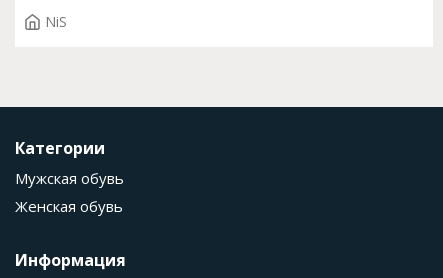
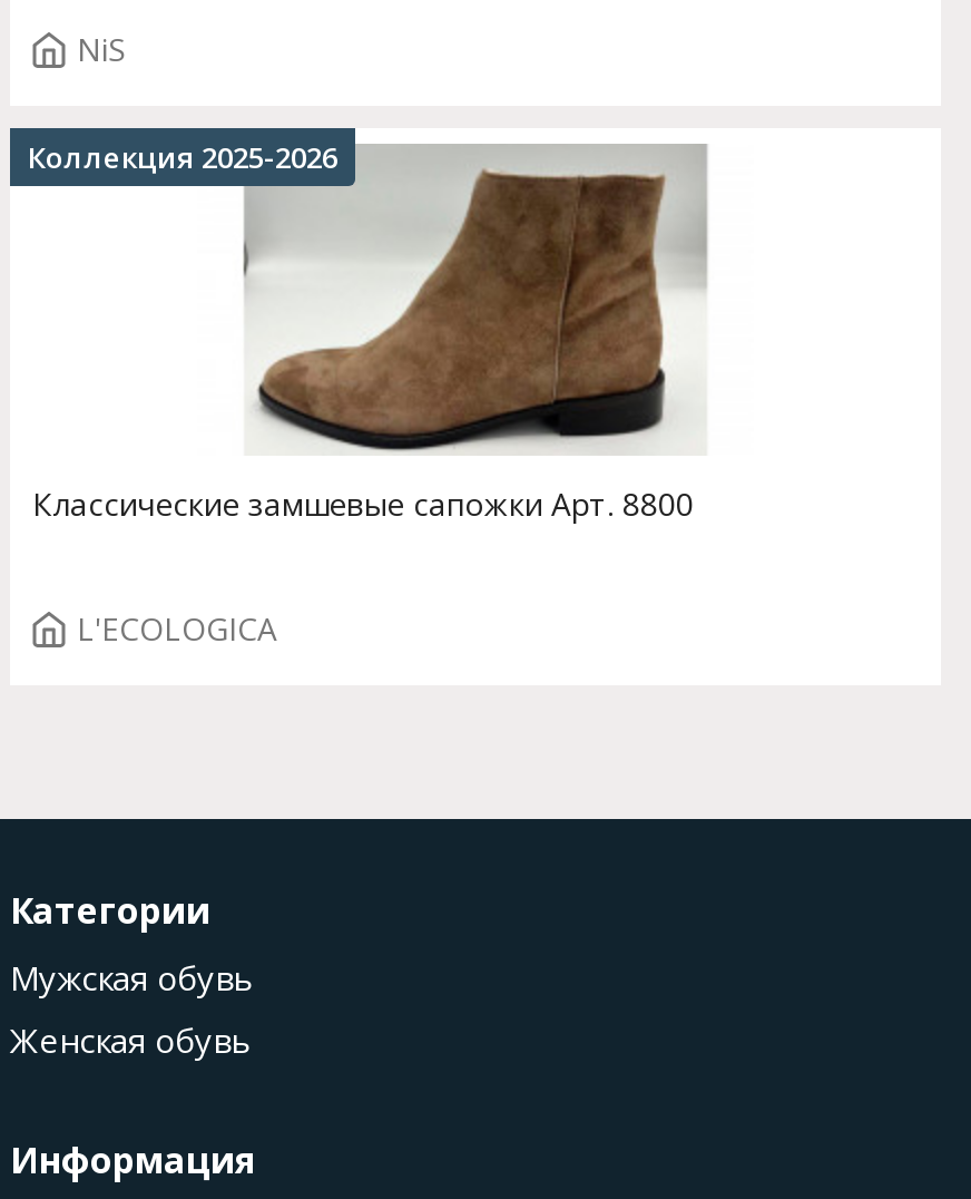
+ [image]
+ Коллекция 2025-2026

+ Классические замшевые сапожки Арт. 8800
+ L'ECOLOGICA
